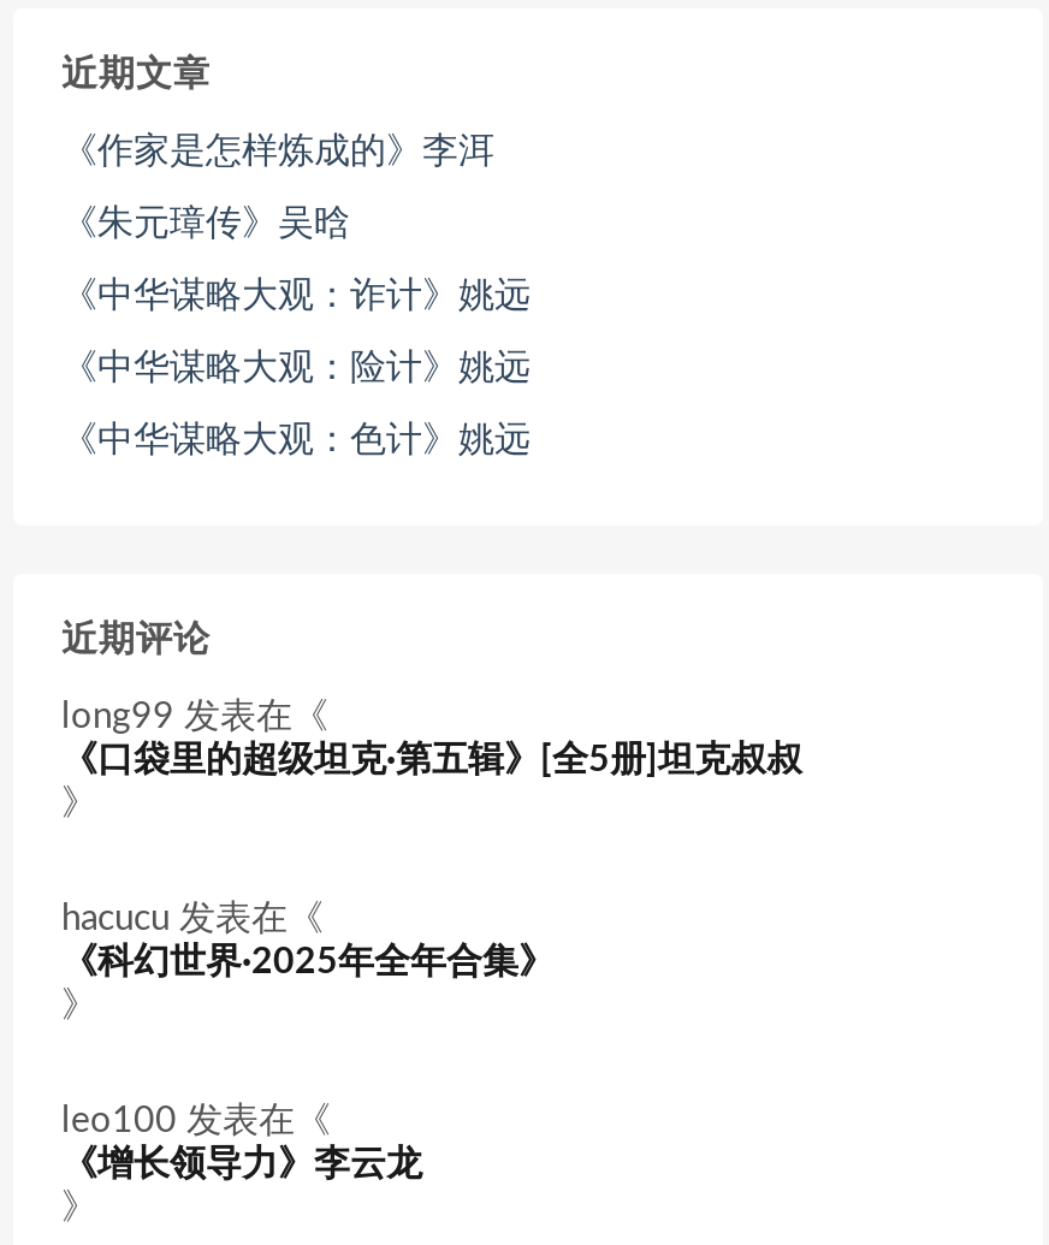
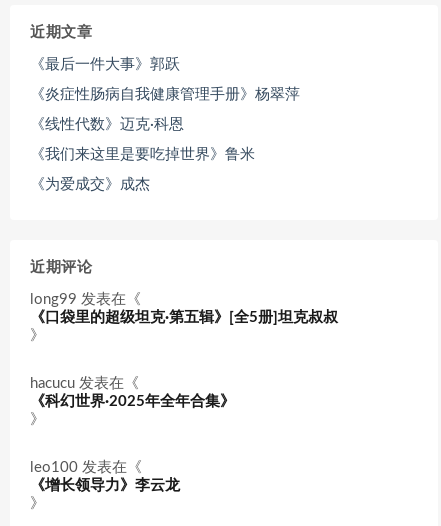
- 《作家是怎样炼成的》李洱
+ 《最后一件大事》郭跃

- 《朱元璋传》吴晗
+ 《炎症性肠病自我健康管理手册》杨翠萍

- 《中华谋略大观：诈计》姚远
+ 《线性代数》迈克·科恩

- 《中华谋略大观：险计》姚远
+ 《我们来这里是要吃掉世界》鲁米

- 《中华谋略大观：色计》姚远
+ 《为爱成交》成杰
